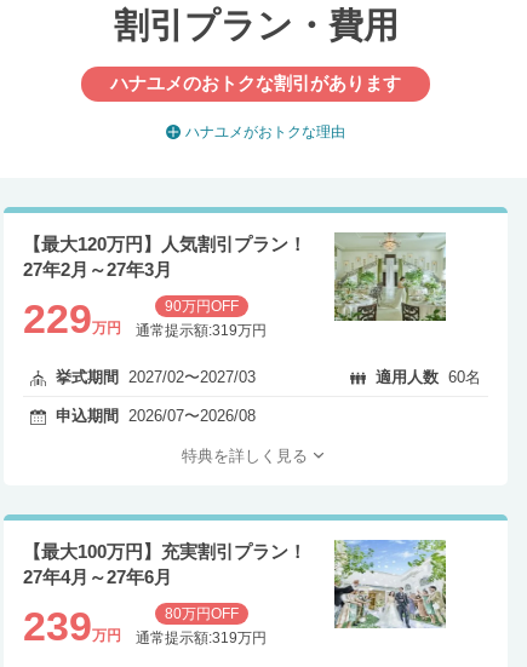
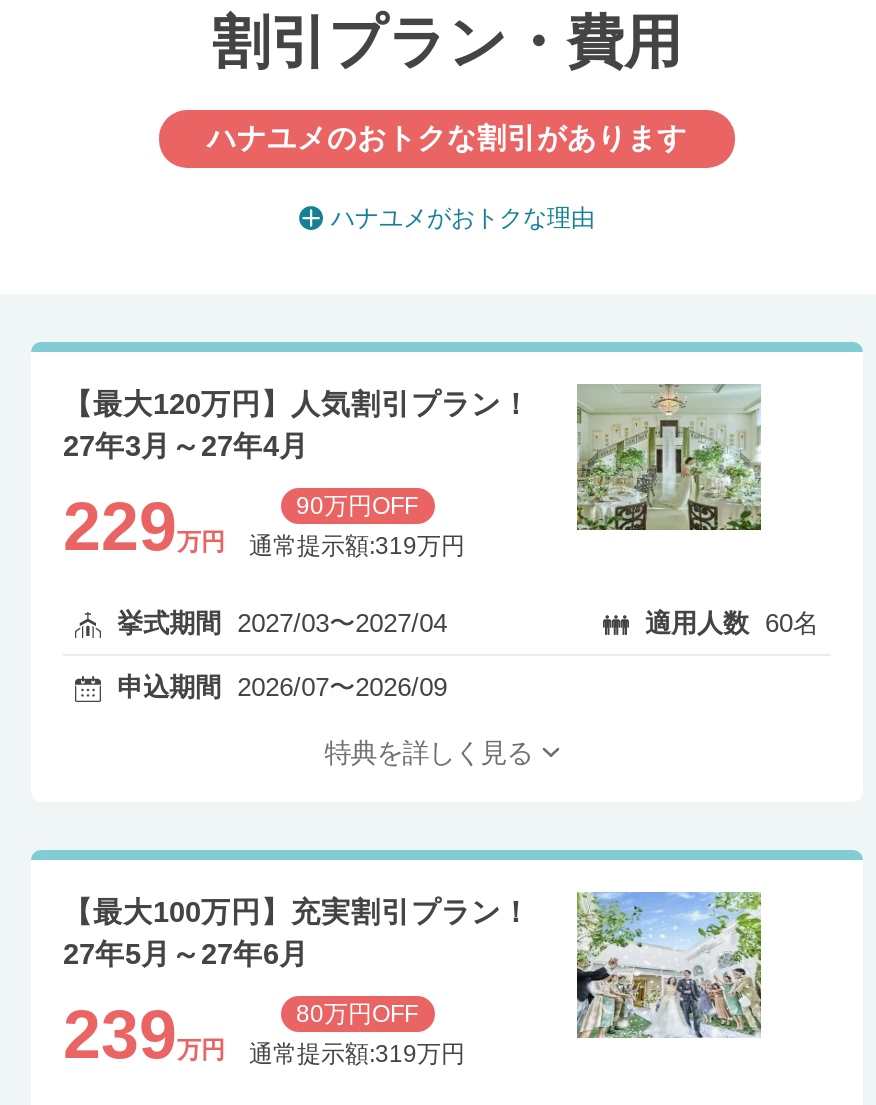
- 27年2月～27年3月
+ 27年3月～27年4月

- 挙式期間 2027/02〜2027/03
+ 挙式期間 2027/03〜2027/04

- 申込期間 2026/07〜2026/08
+ 申込期間 2026/07〜2026/09

- 27年4月～27年6月
+ 27年5月～27年6月
